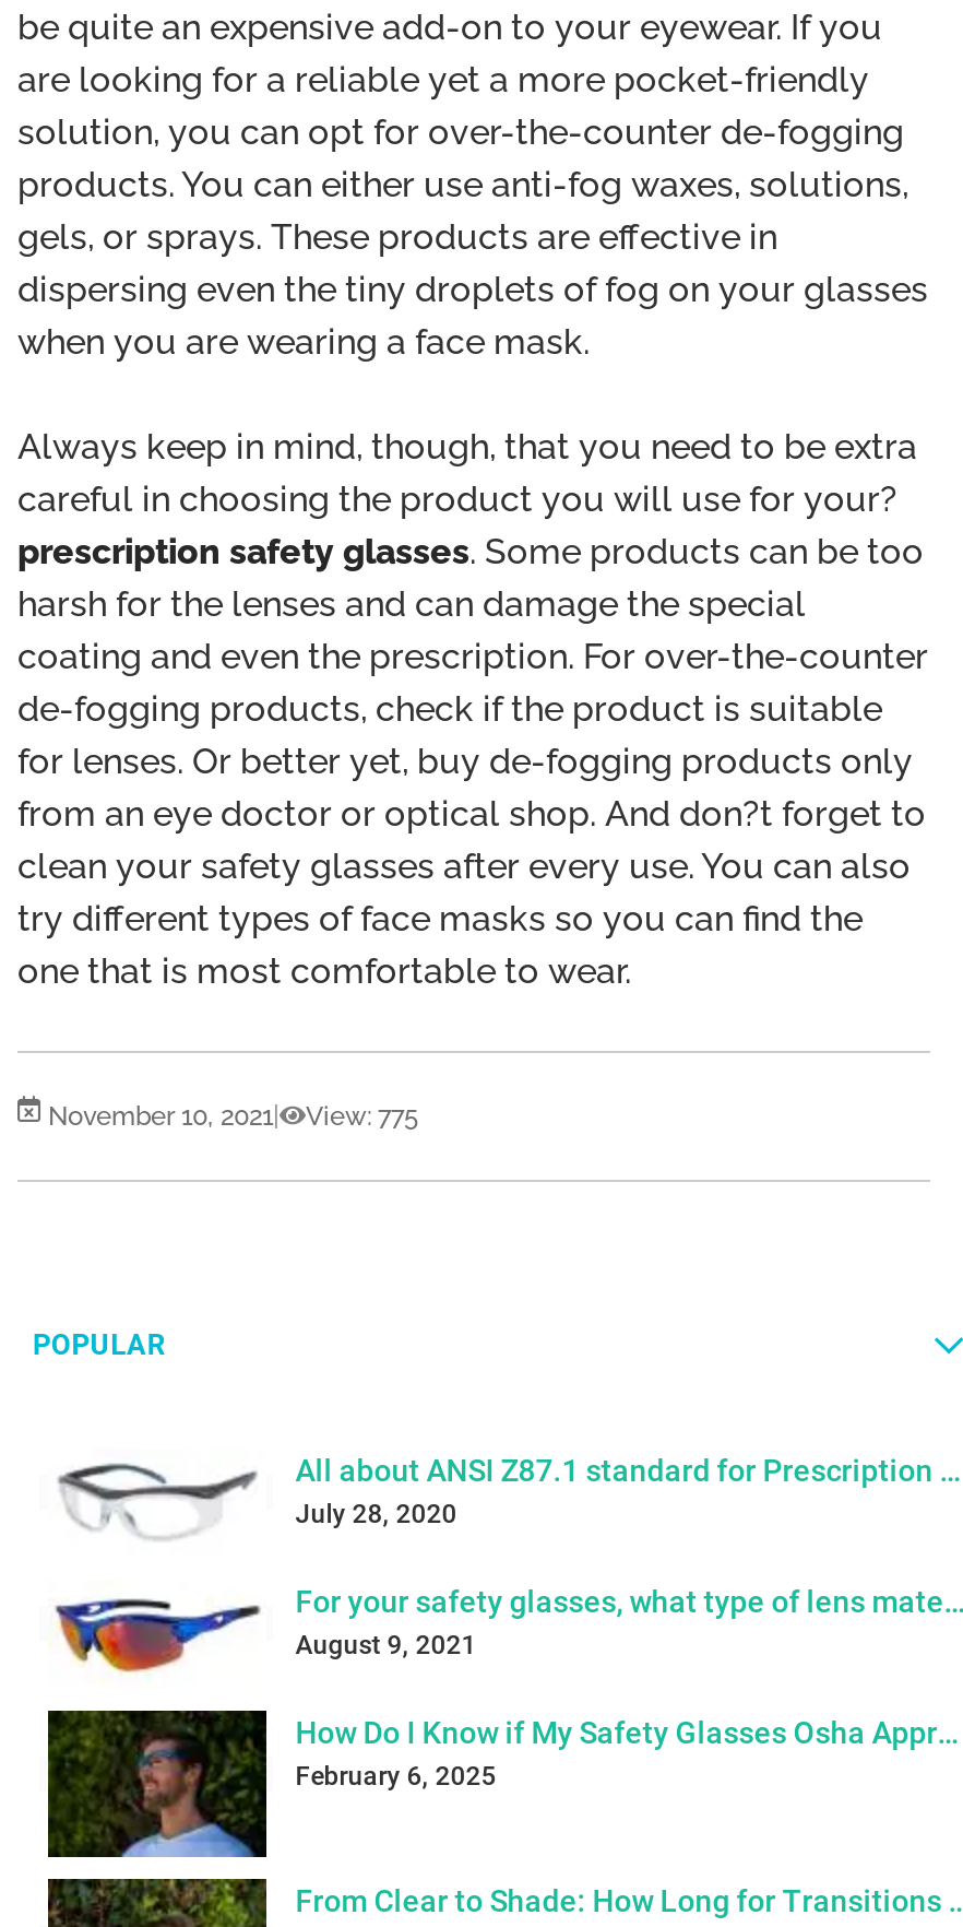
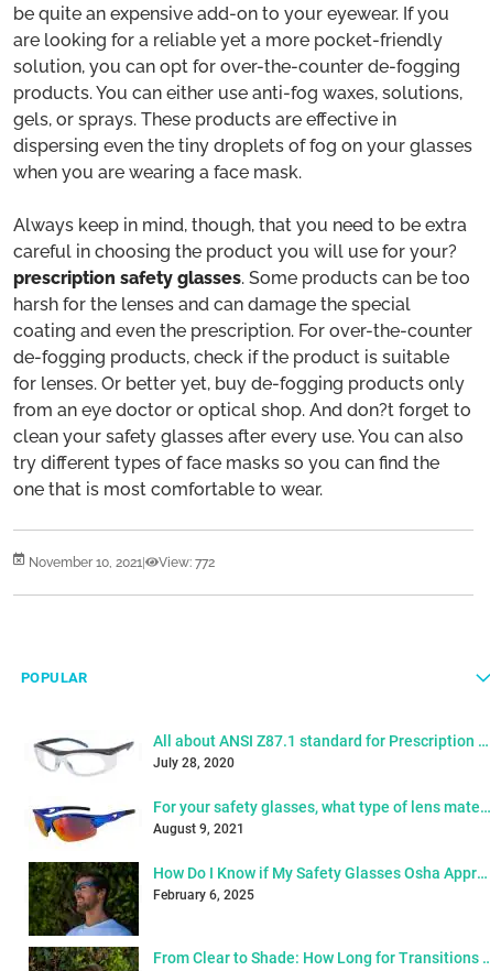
- View: 775
+ View: 772
